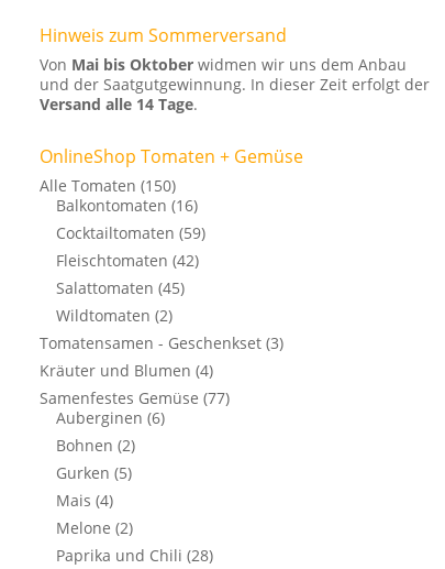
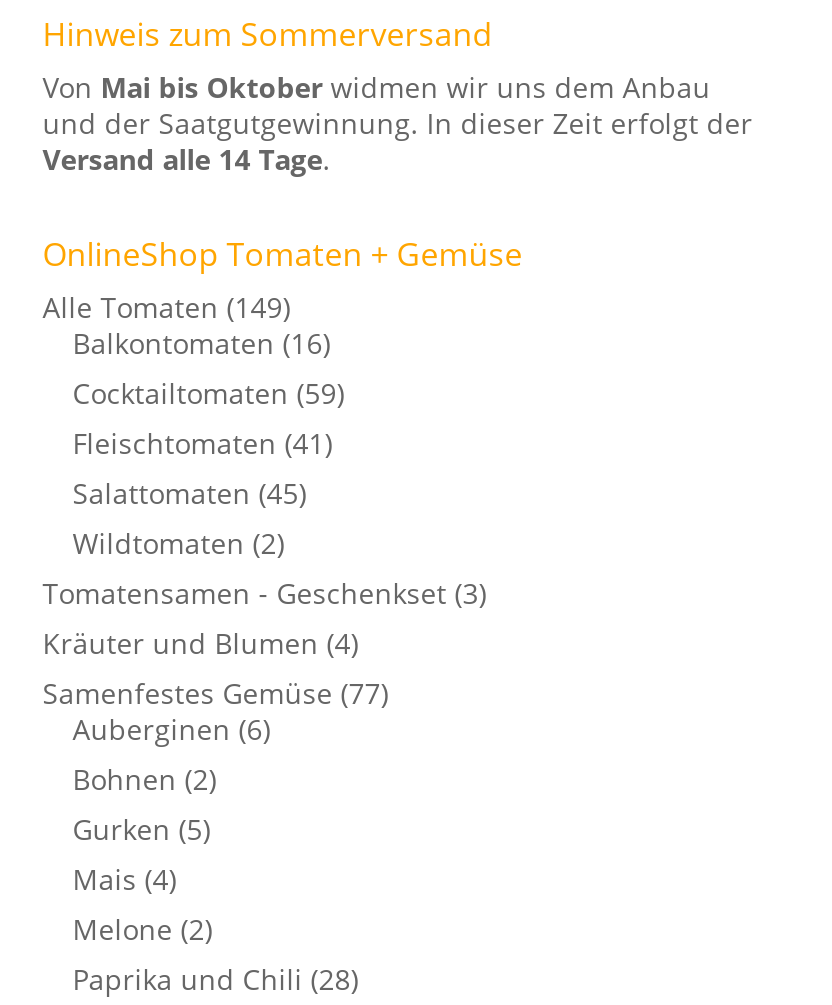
- Alle Tomaten (150)
+ Alle Tomaten (149)

- Fleischtomaten (42)
+ Fleischtomaten (41)
